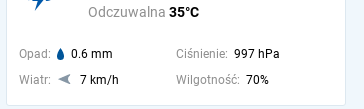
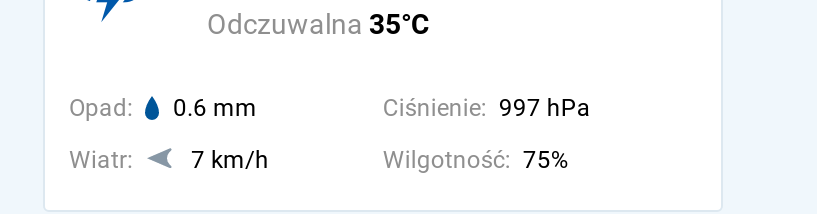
- Wilgotność: 70%
+ Wilgotność: 75%
